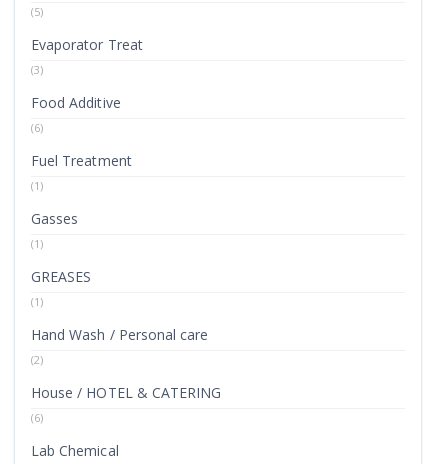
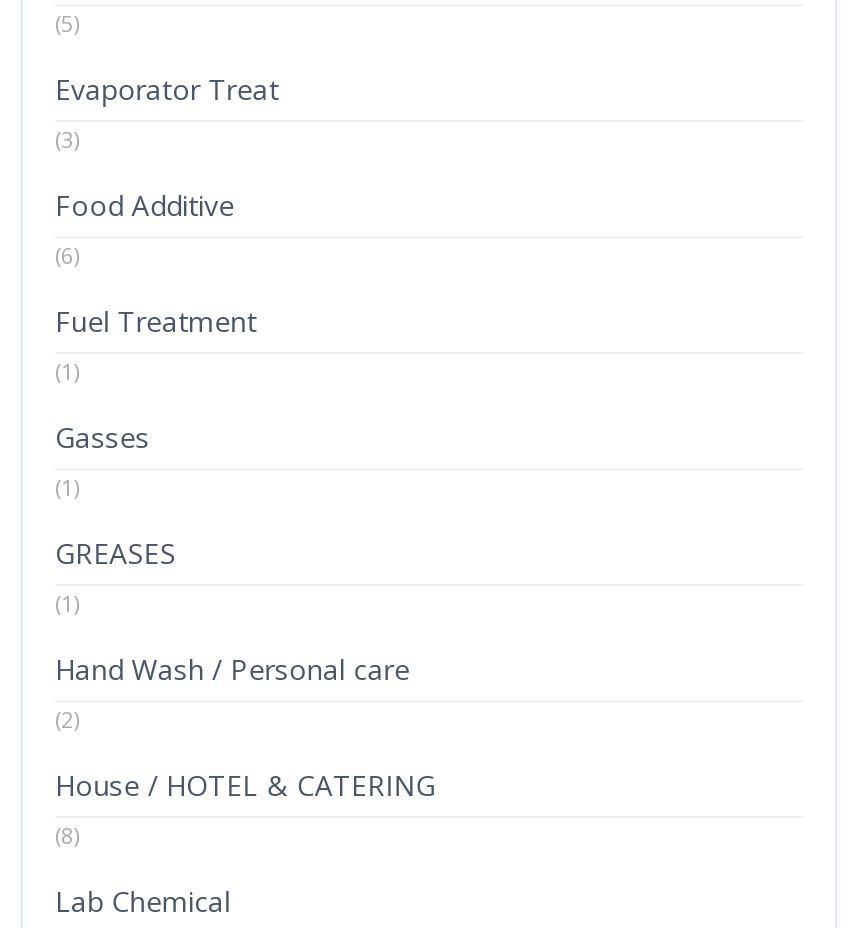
- (6)
+ (8)
